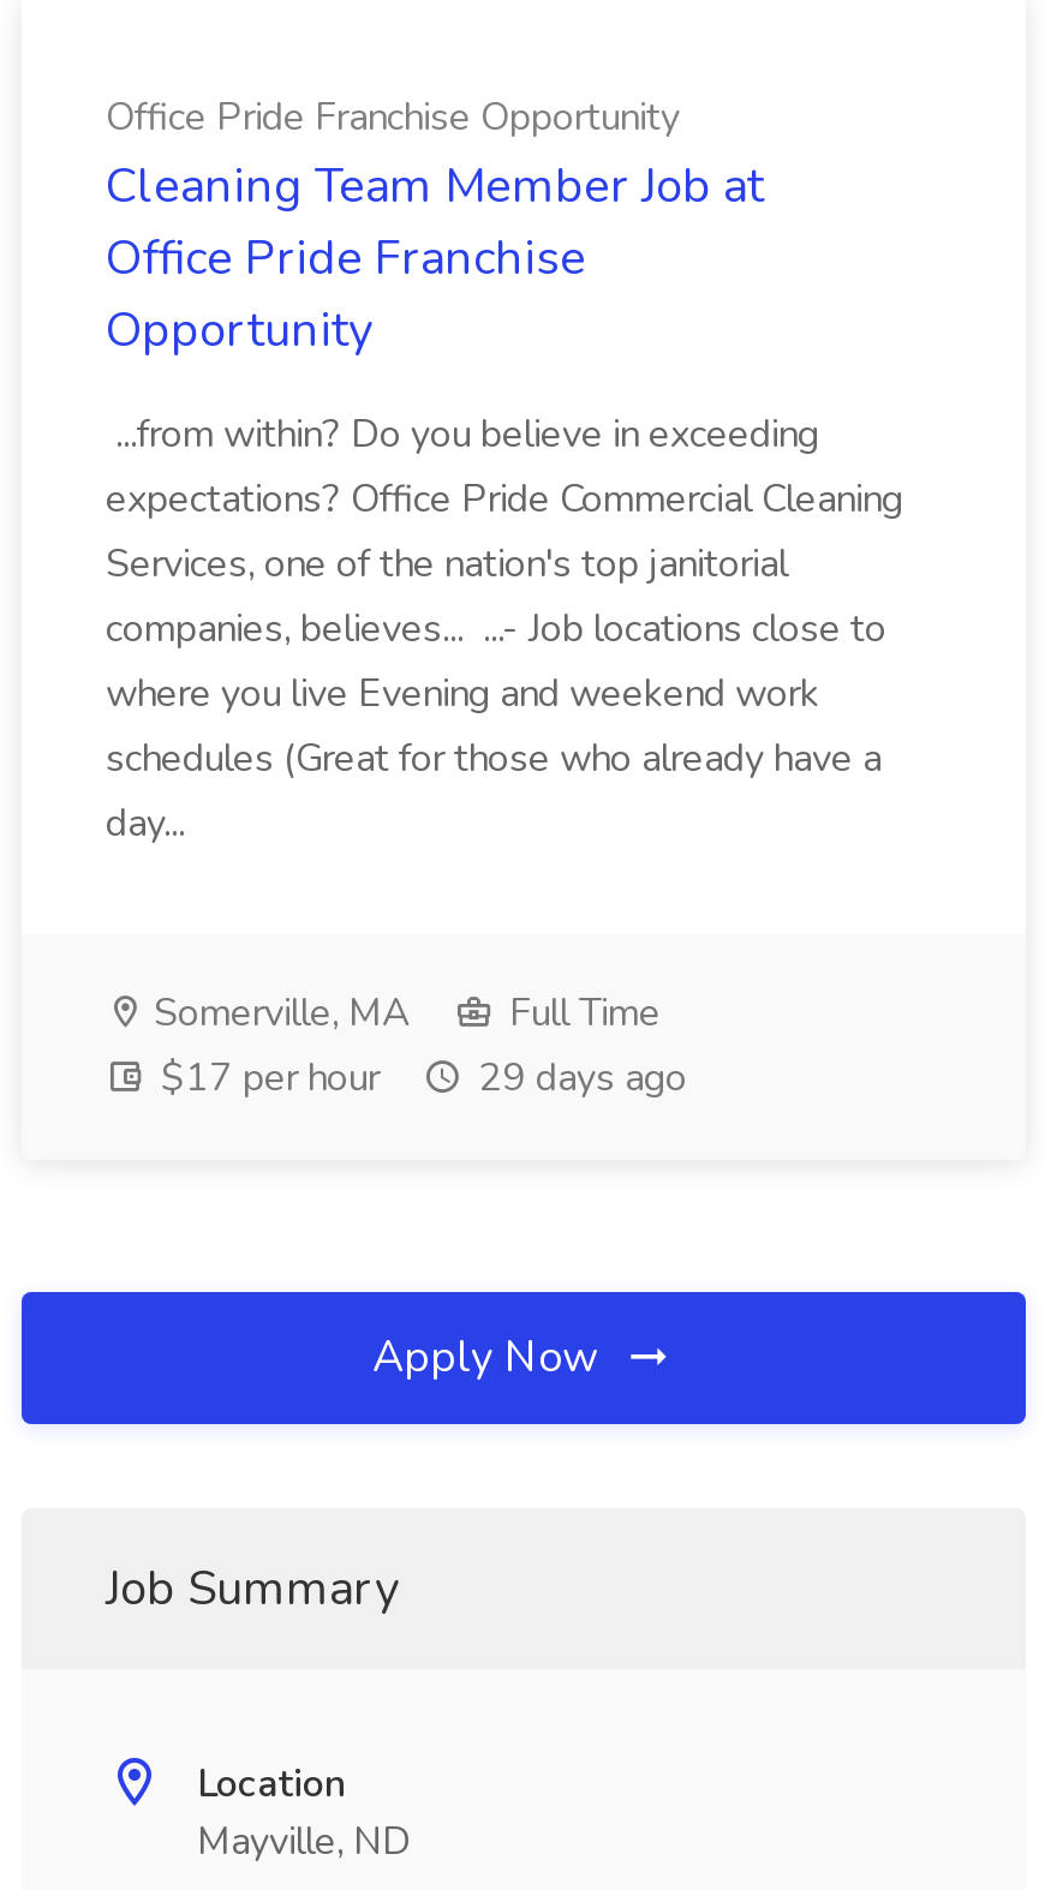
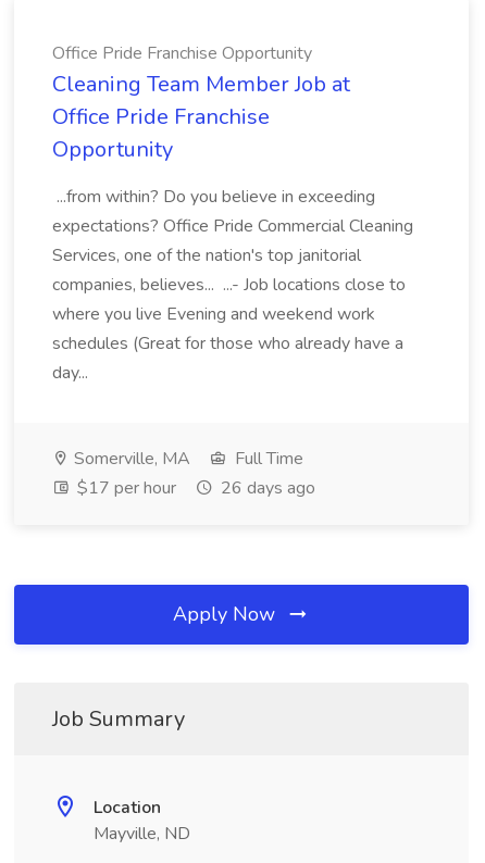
- $17 per hour 29 days ago
+ $17 per hour 26 days ago
